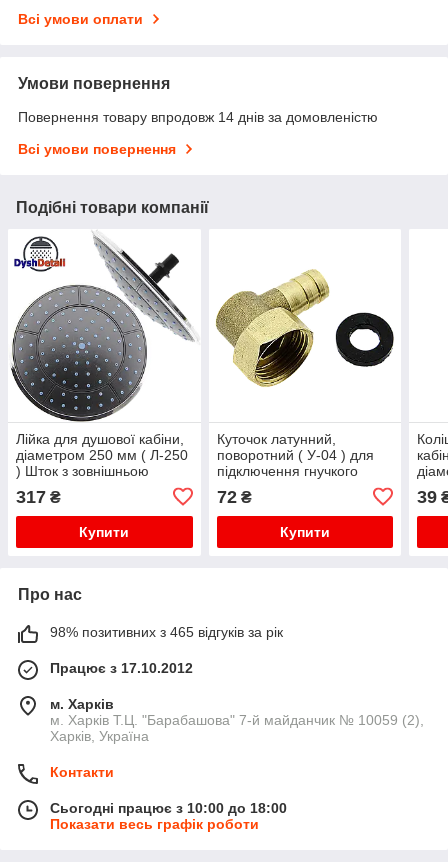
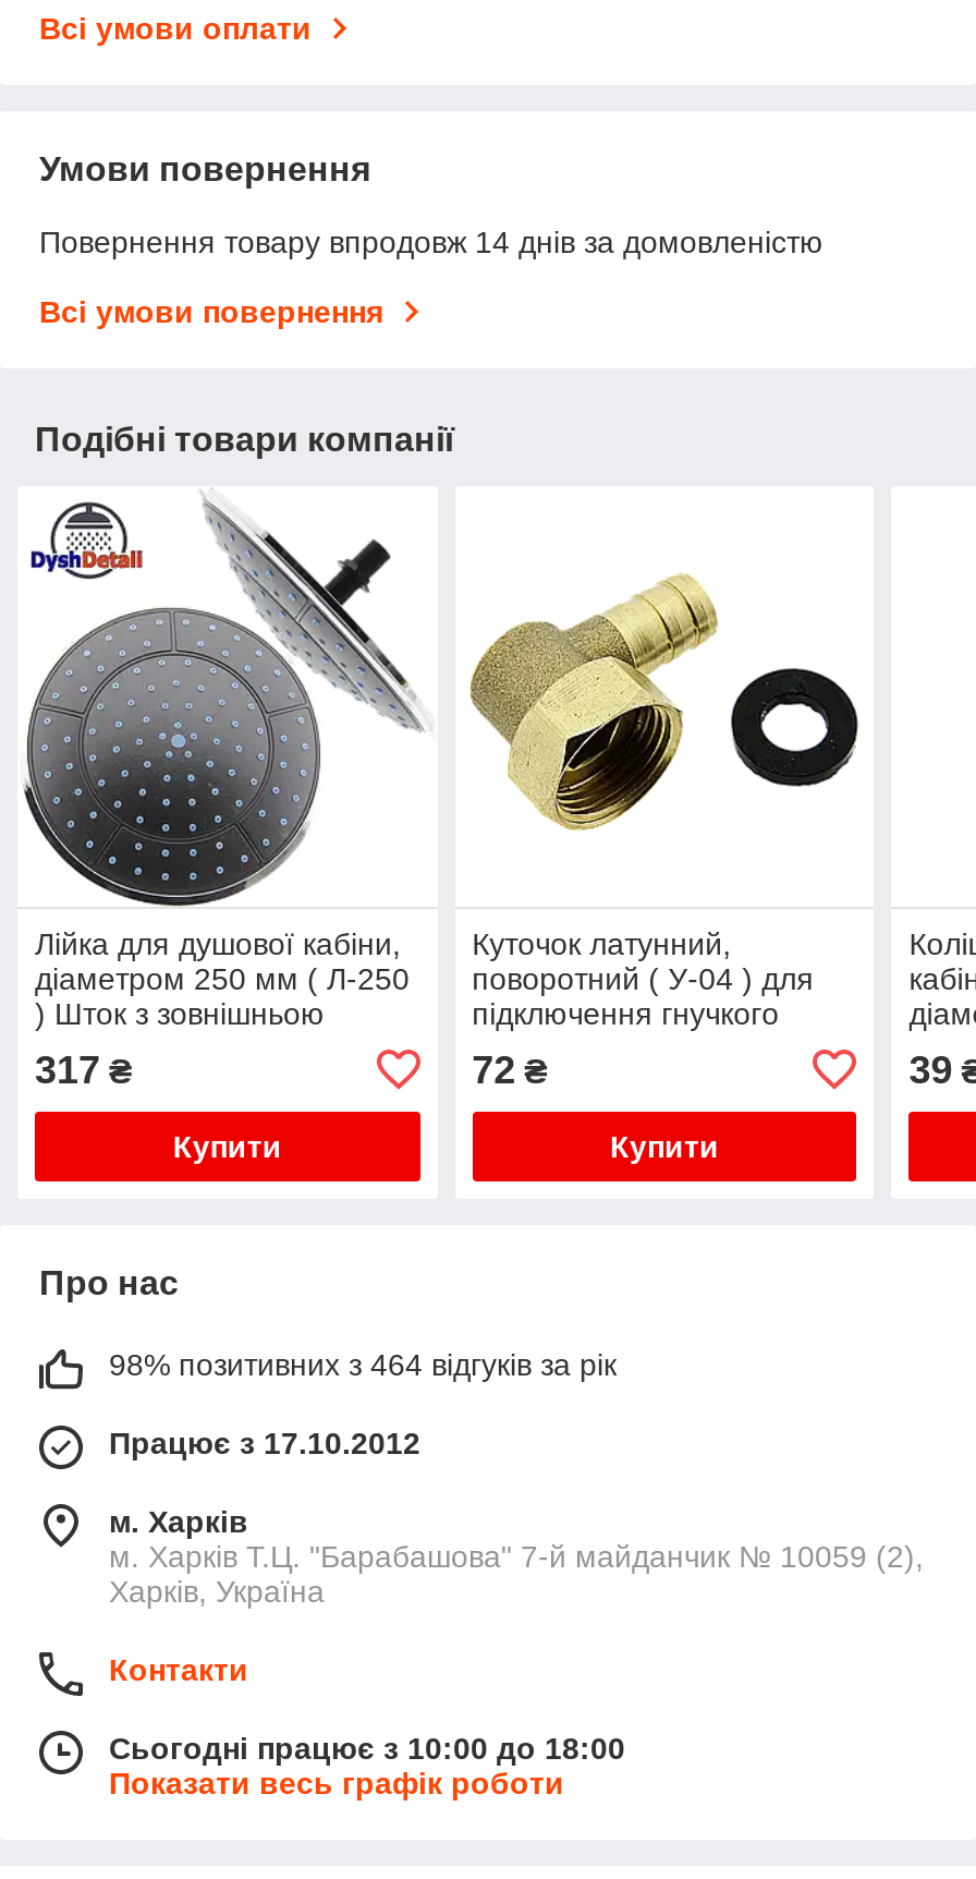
- 98% позитивних з 465 відгуків за рік
+ 98% позитивних з 464 відгуків за рік
